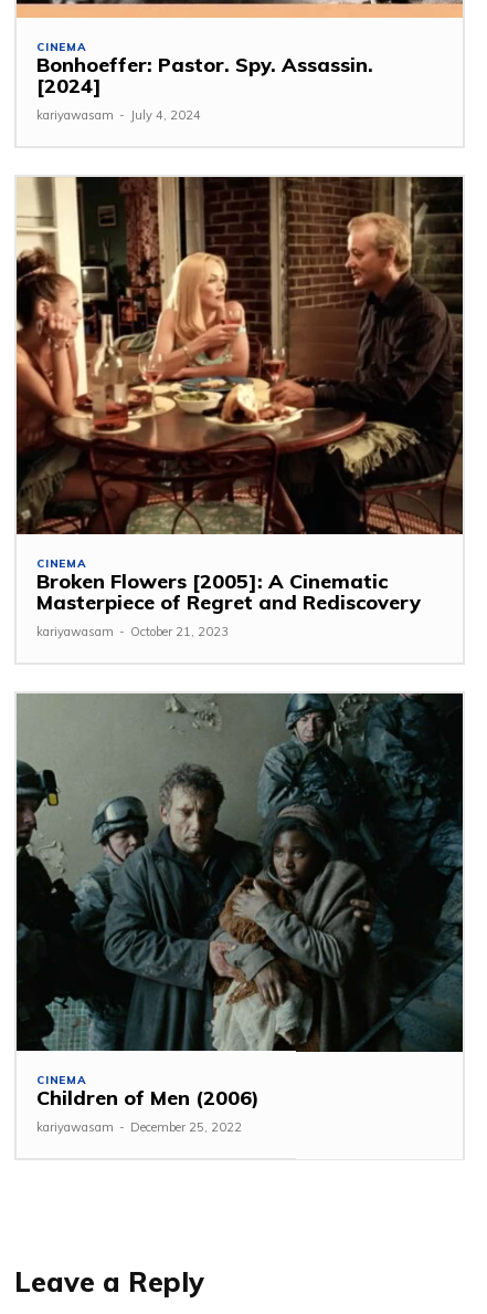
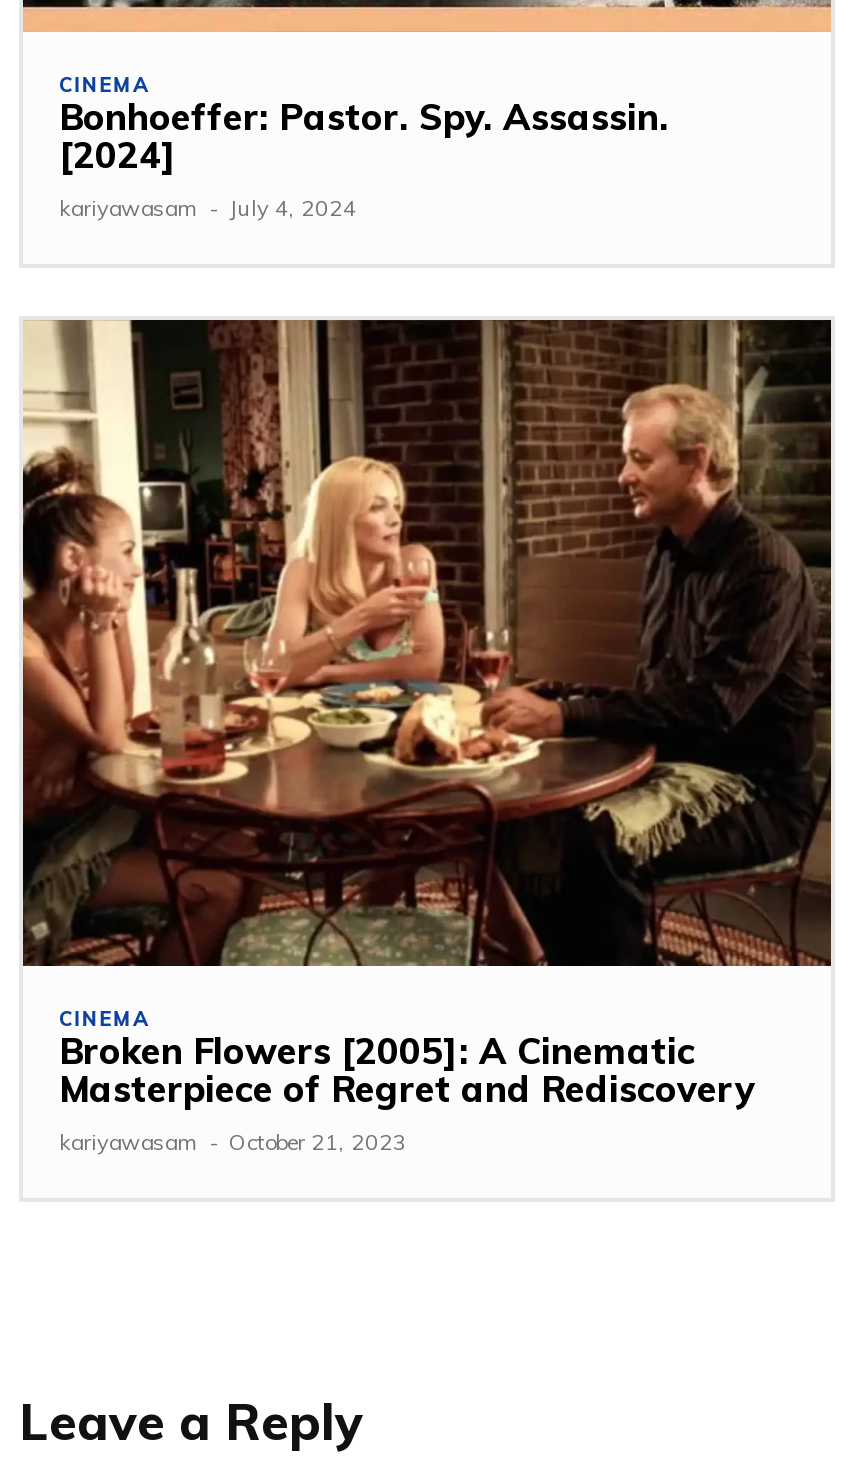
- [image]
- CINEMA
- Children of Men (2006)
- kariyawasam - December 25, 2022
